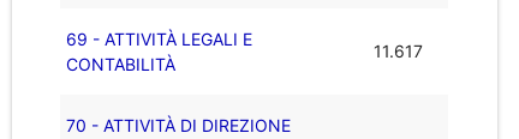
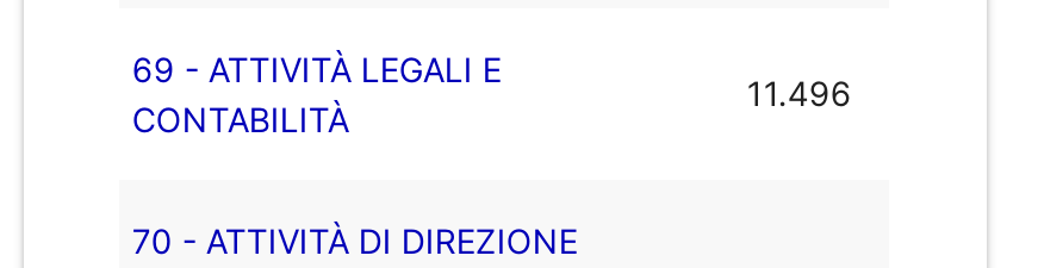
- 11.617
+ 11.496
